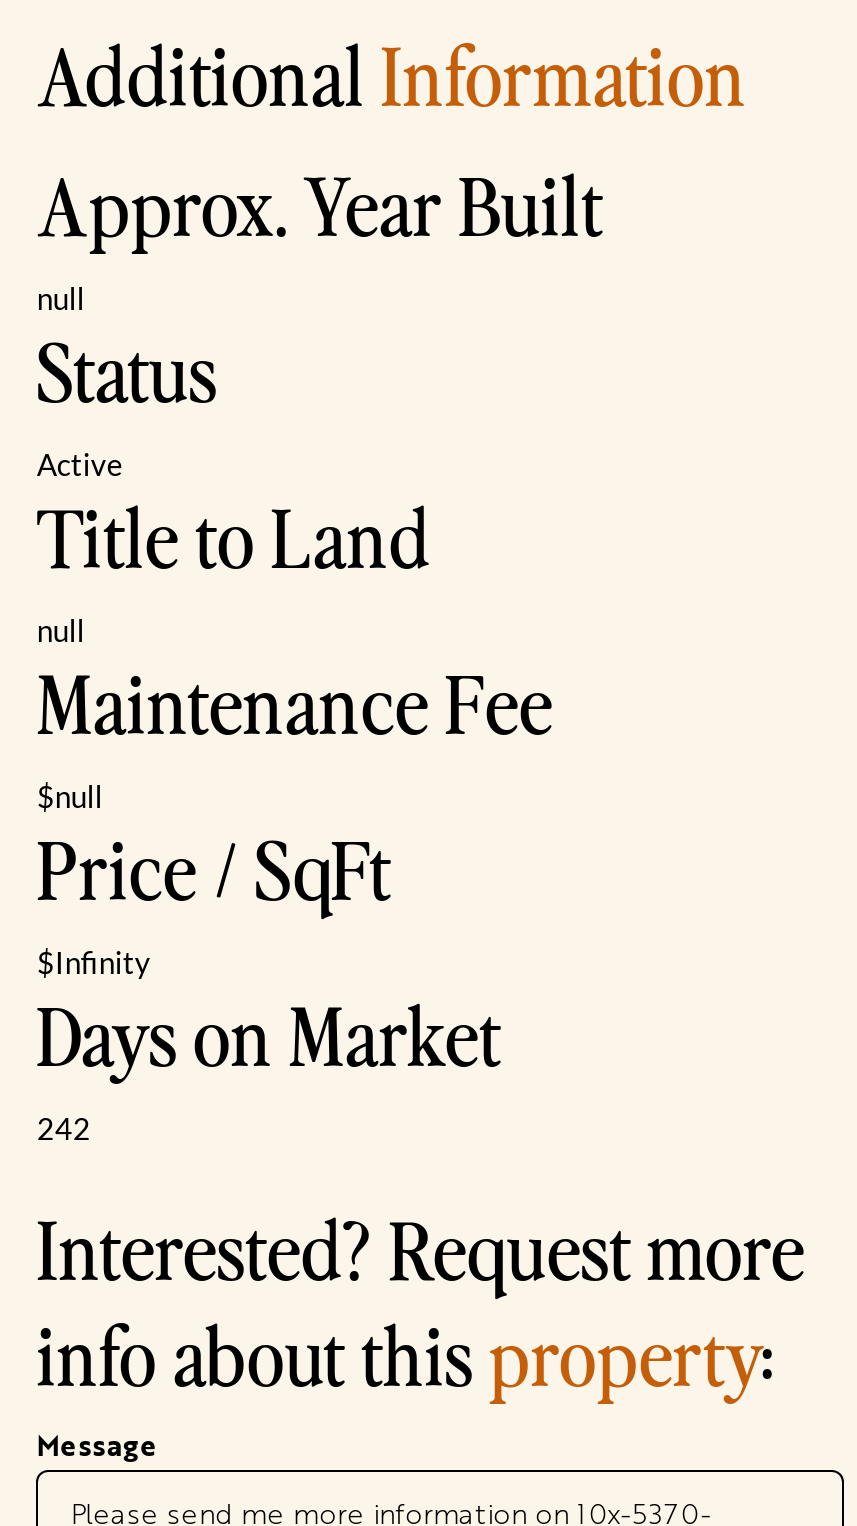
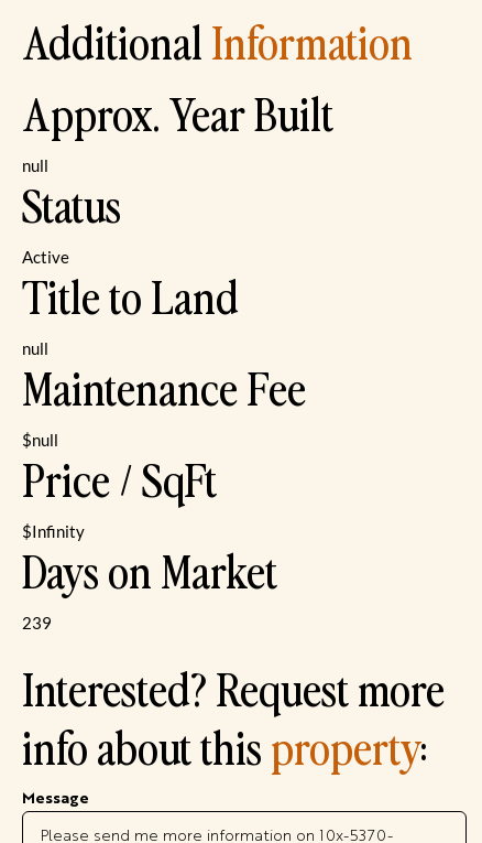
- 242
+ 239
